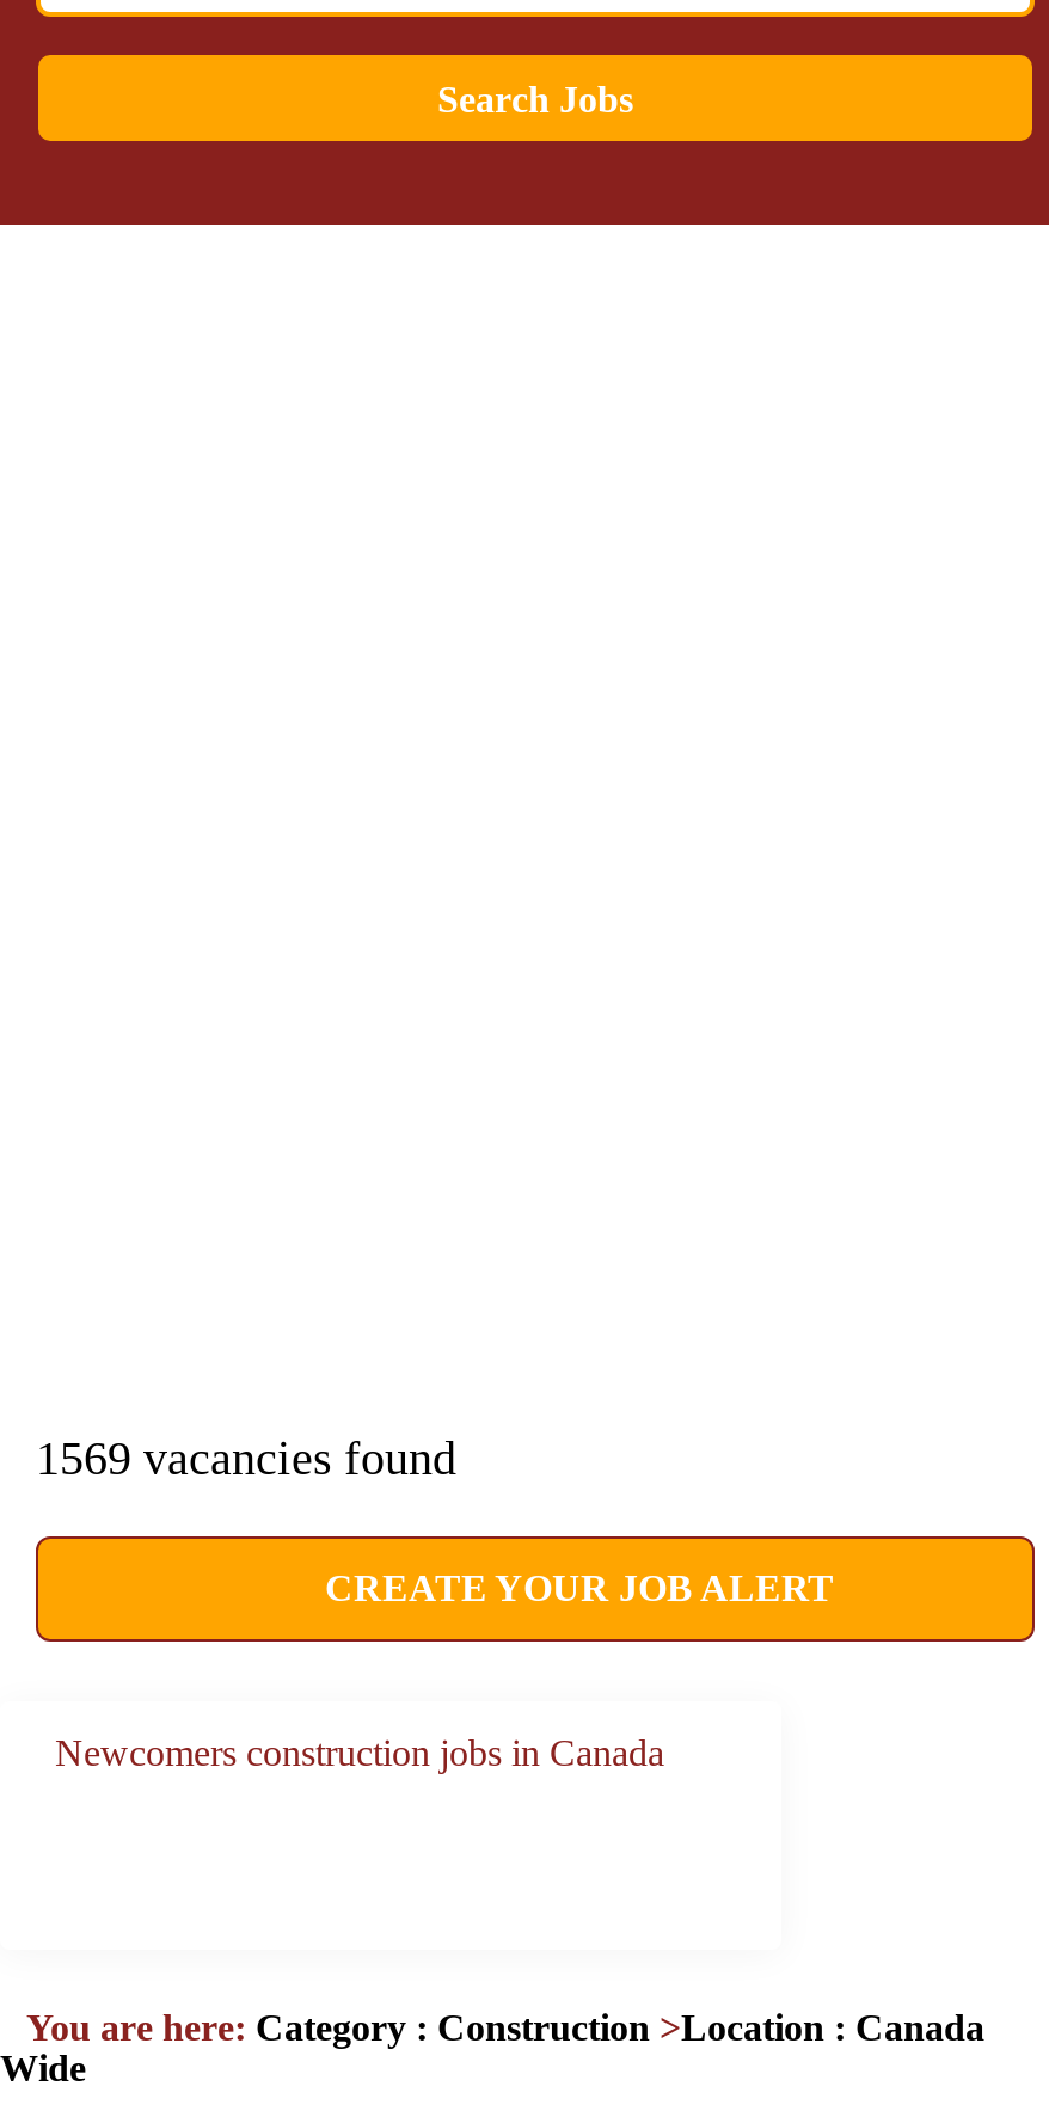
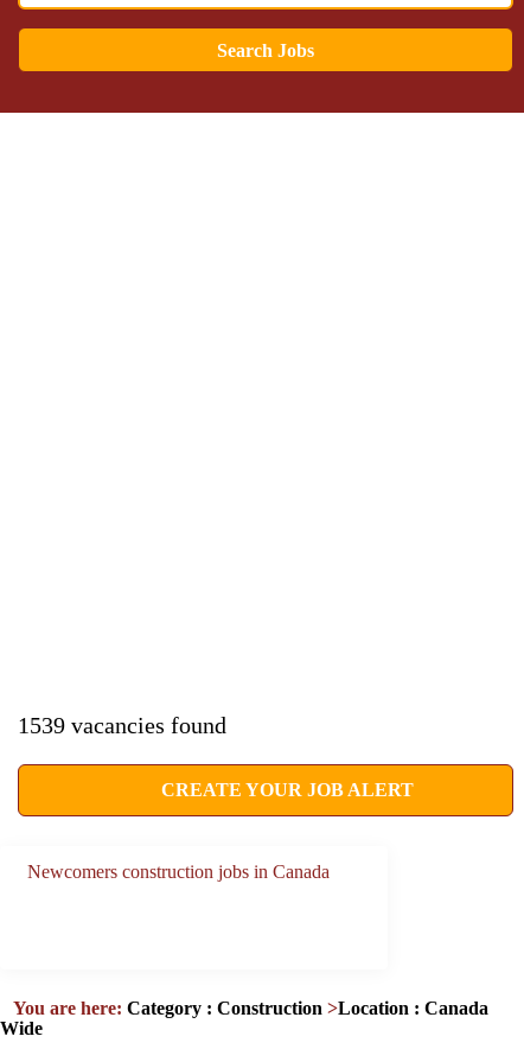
- 1569 vacancies found
+ 1539 vacancies found
